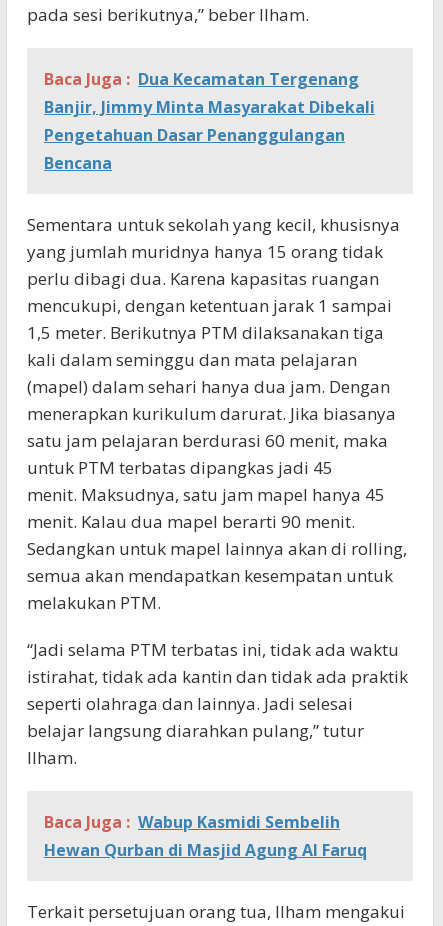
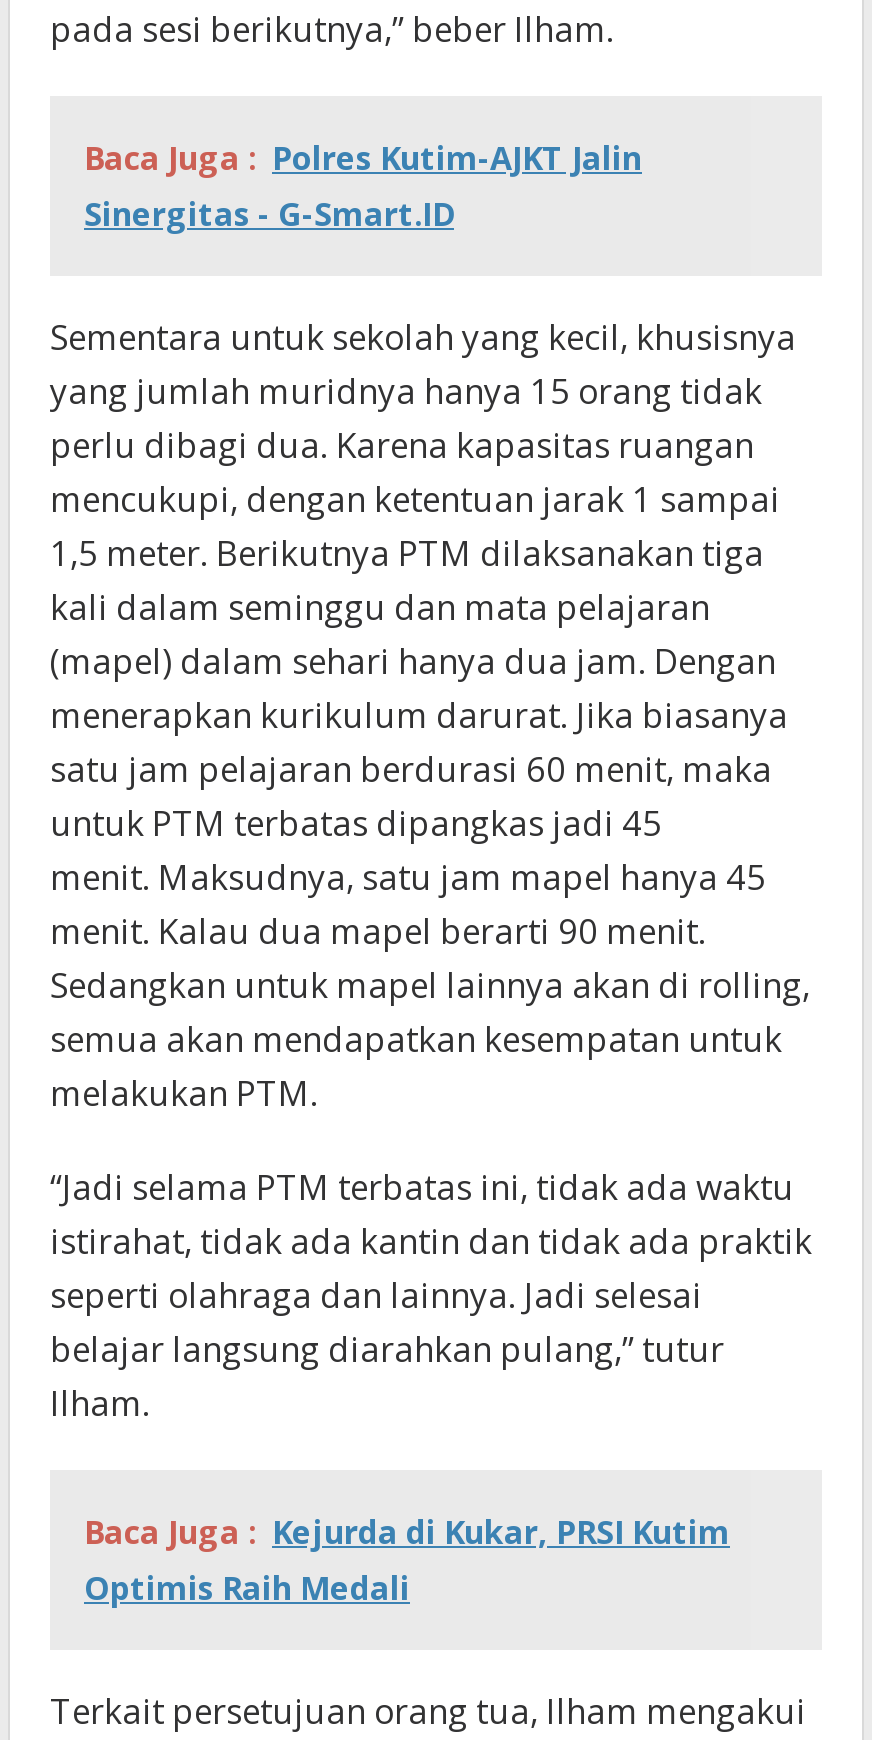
- Baca Juga : Dua Kecamatan Tergenang
- Banjir, Jimmy Minta Masyarakat Dibekali
- Pengetahuan Dasar Penanggulangan
- Bencana
+ Baca Juga : Polres Kutim-AJKT Jalin
+ Sinergitas - G-Smart.ID

- Baca Juga : Wabup Kasmidi Sembelih
- Hewan Qurban di Masjid Agung Al Faruq
+ Baca Juga : Kejurda di Kukar, PRSI Kutim
+ Optimis Raih Medali
